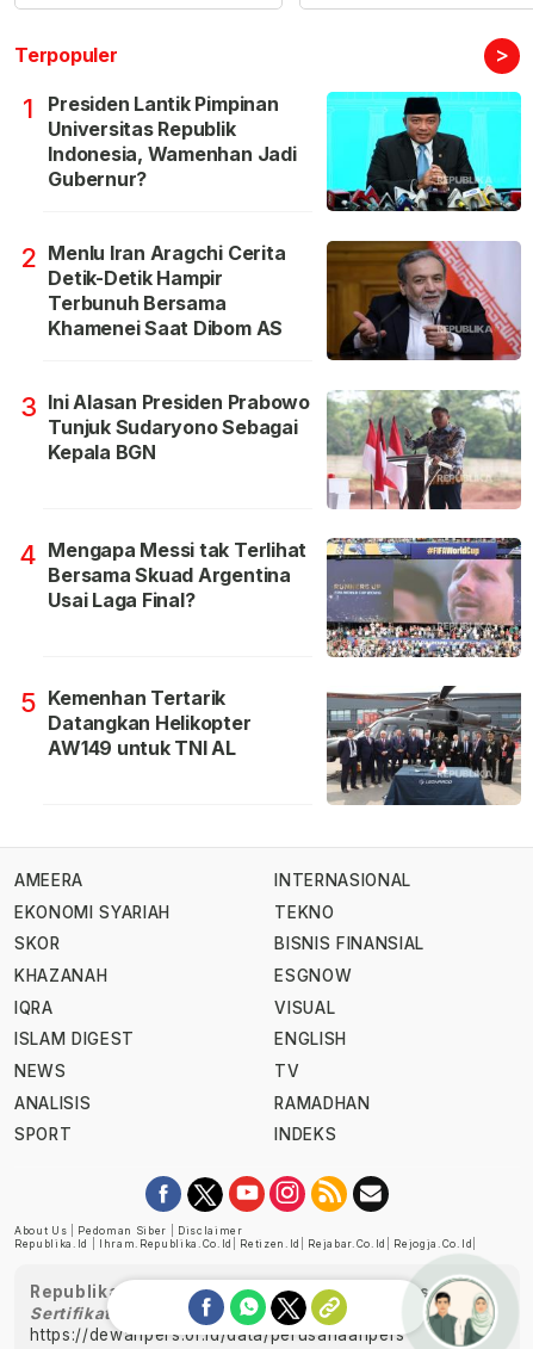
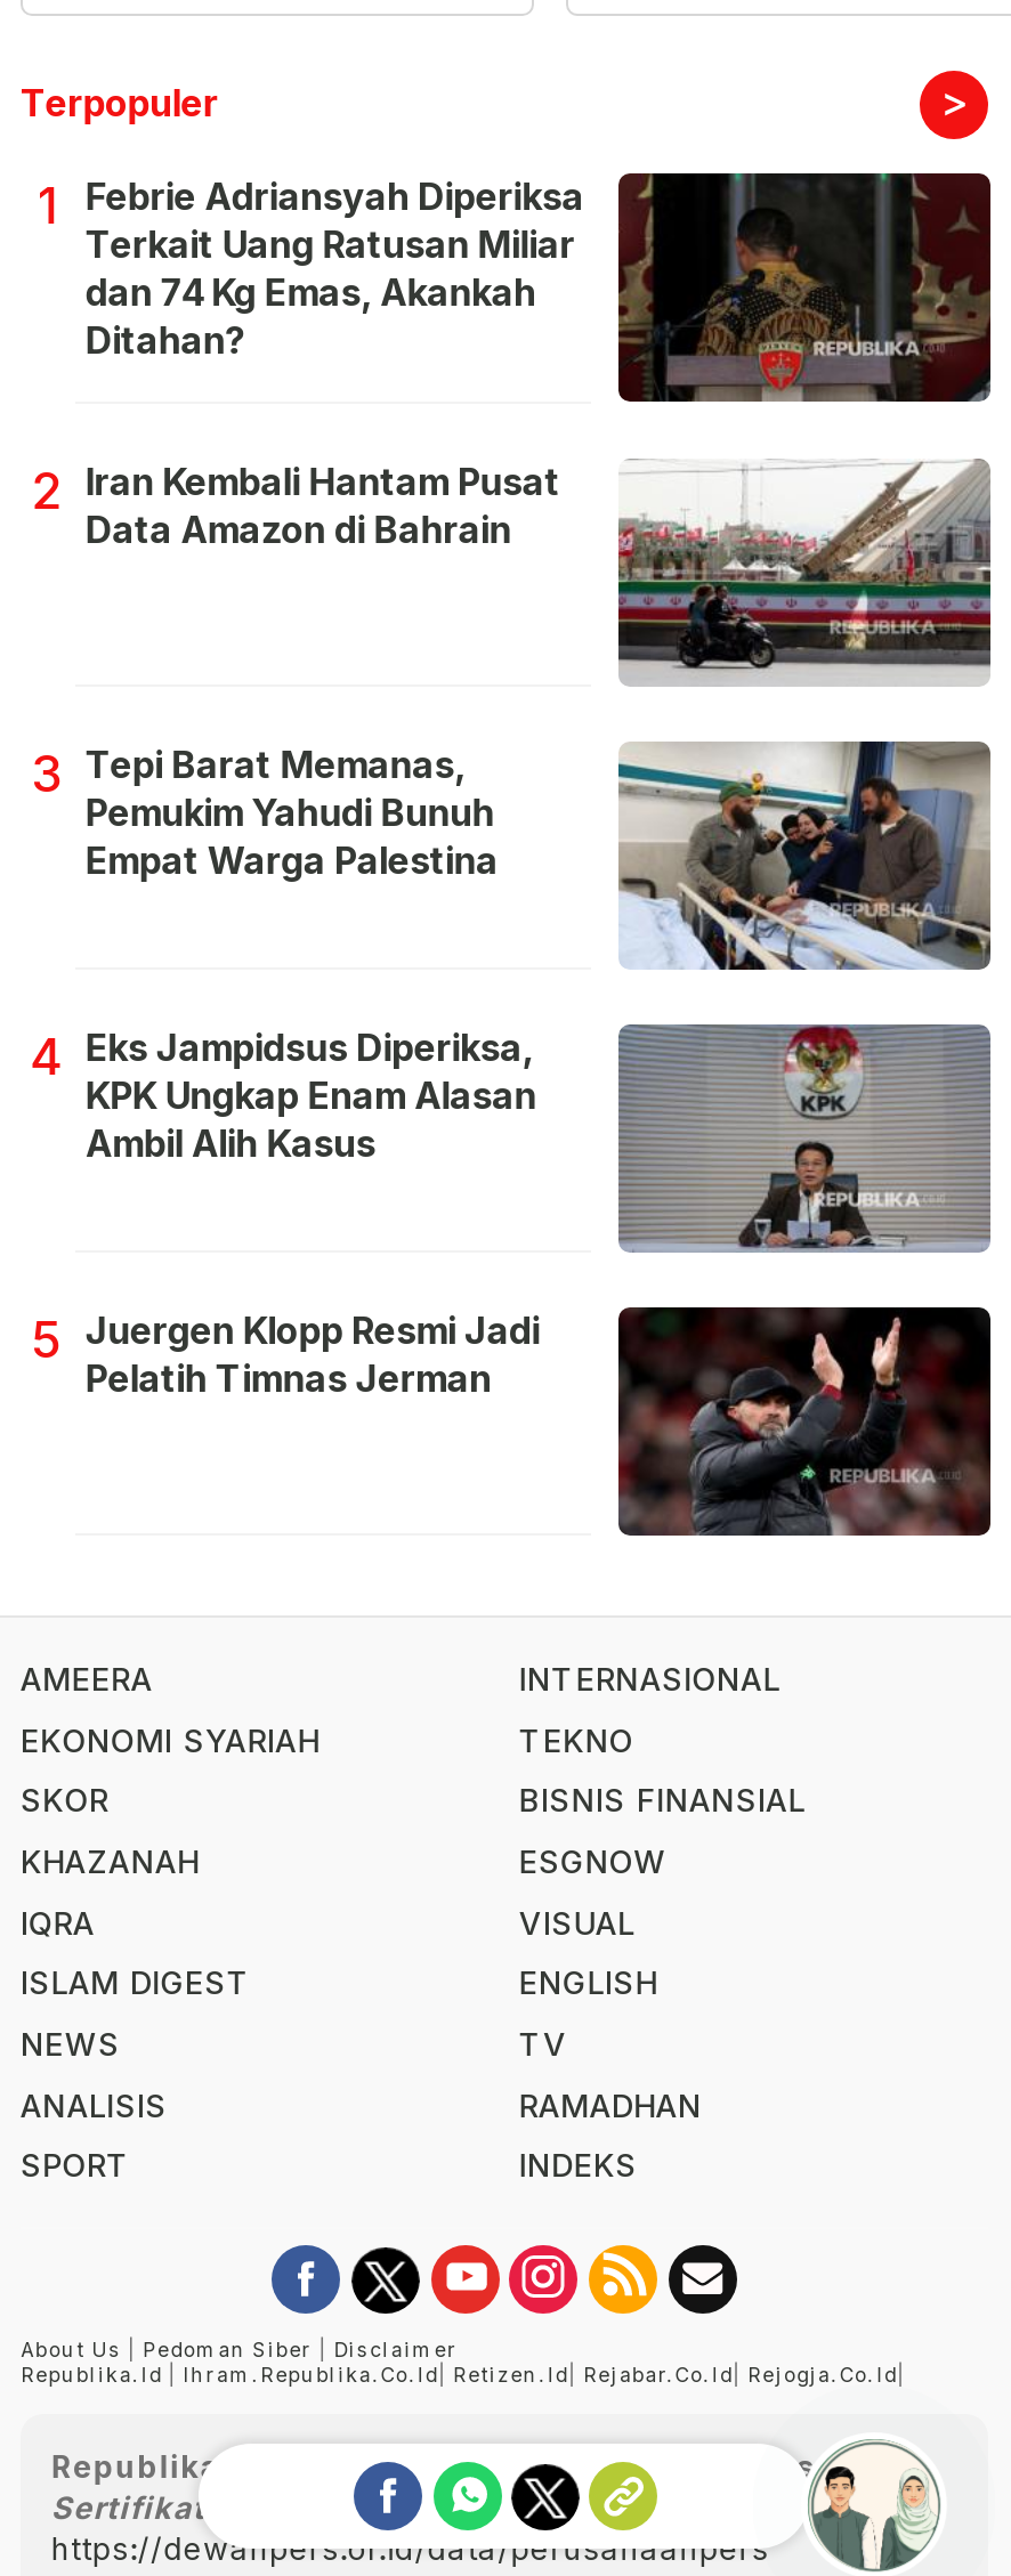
- [image]
- Presiden Lantik Pimpinan
- Universitas Republik
- Indonesia, Wamenhan Jadi
- Gubernur?
+ [image]
+ Febrie Adriansyah Diperiksa
+ Terkait Uang Ratusan Miliar
+ dan 74 Kg Emas, Akankah
+ Ditahan?

- [image]
- 2 Menlu Iran Aragchi Cerita
- Detik-Detik Hampir
- Terbunuh Bersama
- Khamenei Saat Dibom AS
+ [image]
+ 2 Iran Kembali Hantam Pusat
+ Data Amazon di Bahrain

- 3 Ini Alasan Presiden Prabowo
- Tunjuk Sudaryono Sebagai
- Kepala BGN
+ 3 Tepi Barat Memanas,
+ Pemukim Yahudi Bunuh
+ Empat Warga Palestina

- [image]
+ [image]

- [image]
- 4 Mengapa Messi tak Terlihat
- Bersama Skuad Argentina
- Usai Laga Final?
+ [image]
+ 4 Eks Jampidsus Diperiksa,
+ KPK Ungkap Enam Alasan
+ Ambil Alih Kasus

- 5 Kemenhan Tertarik
- Datangkan Helikopter
- AW149 untuk TNI AL
+ 5 Juergen Klopp Resmi Jadi
+ Pelatih Timnas Jerman

- [image]
+ [image]
